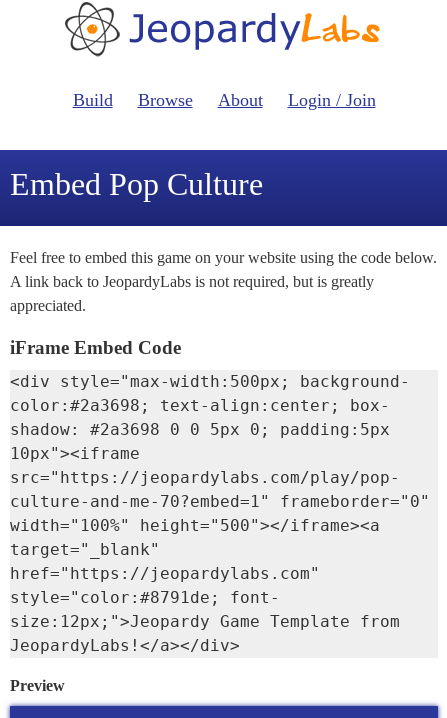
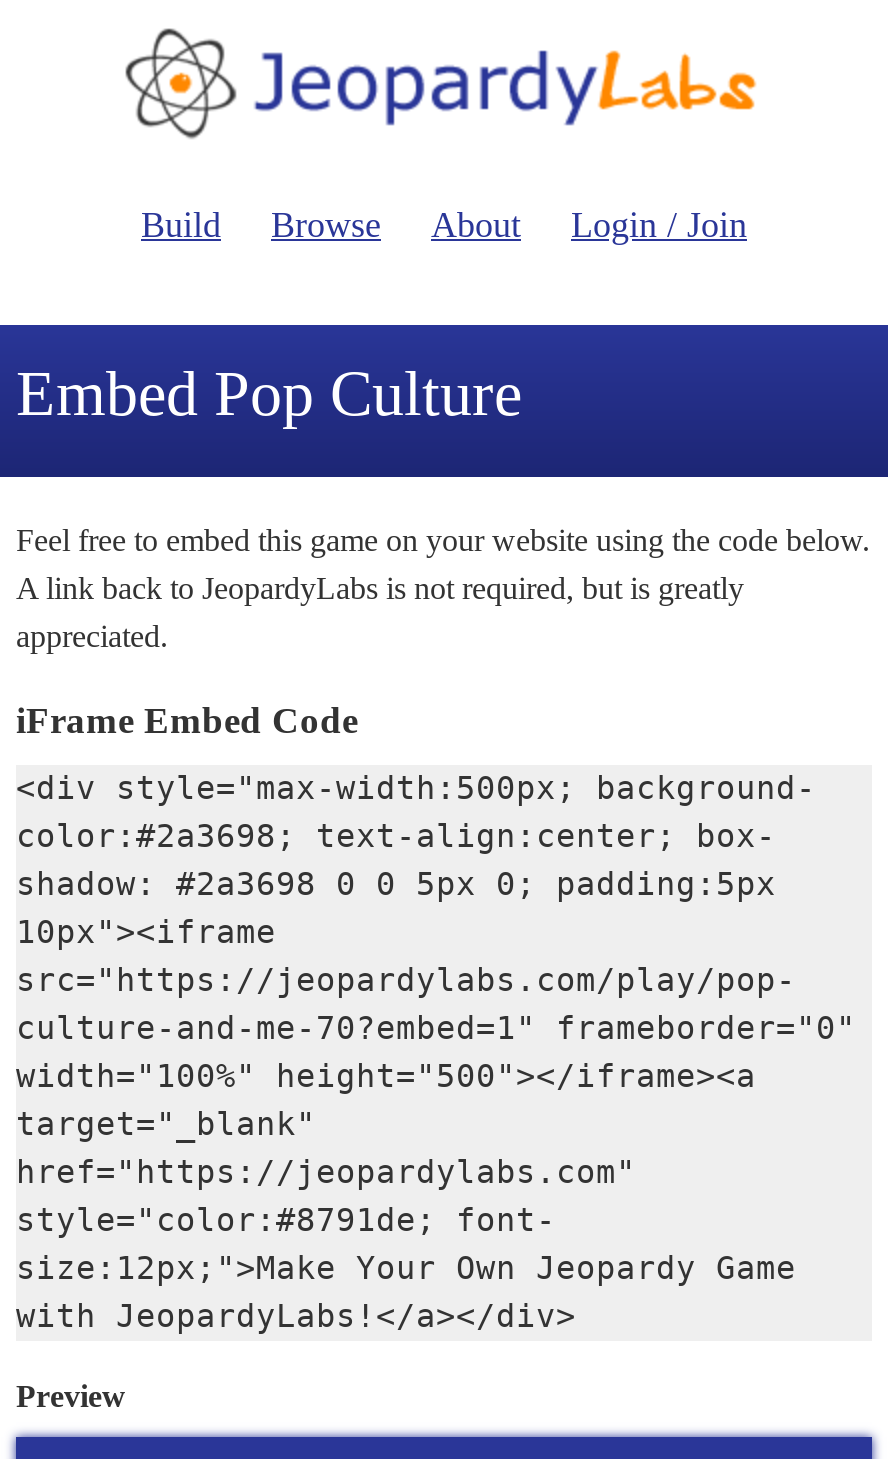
- size:12px;">Jeopardy Game Template from
- JeopardyLabs!</a></div>
+ size:12px;">Make Your Own Jeopardy Game
+ with JeopardyLabs!</a></div>
